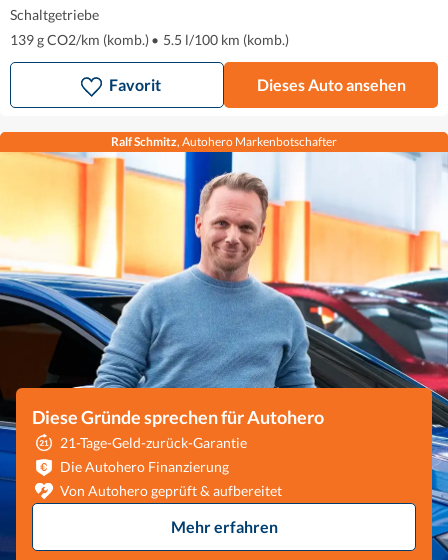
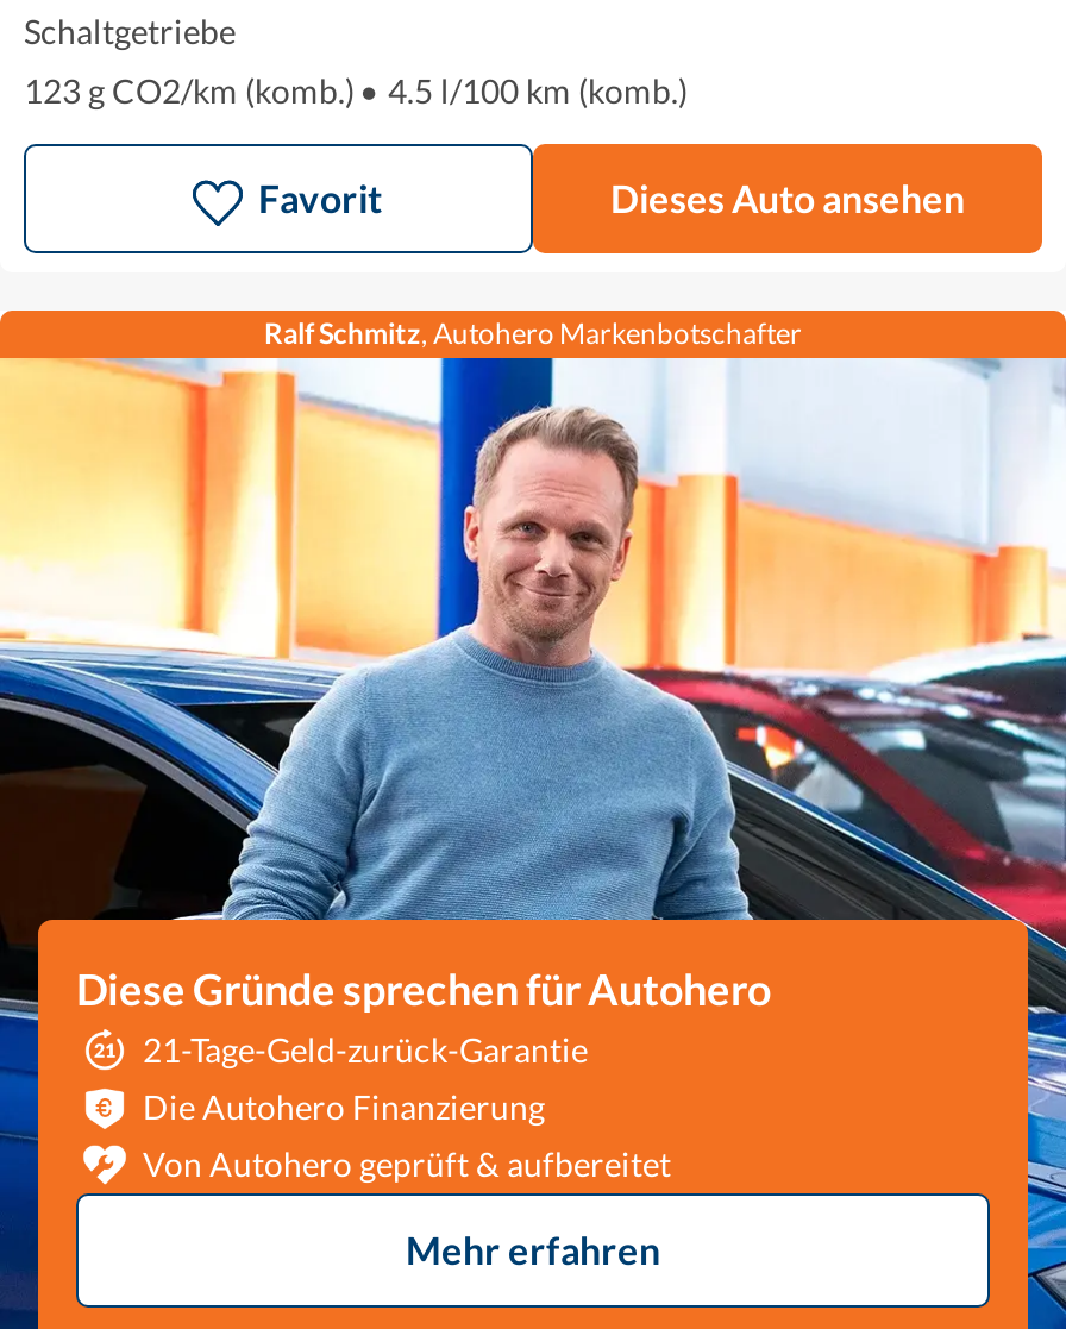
- 139 g CO2/km (komb.) • 5.5 l/100 km (komb.)
+ 123 g CO2/km (komb.) • 4.5 l/100 km (komb.)
